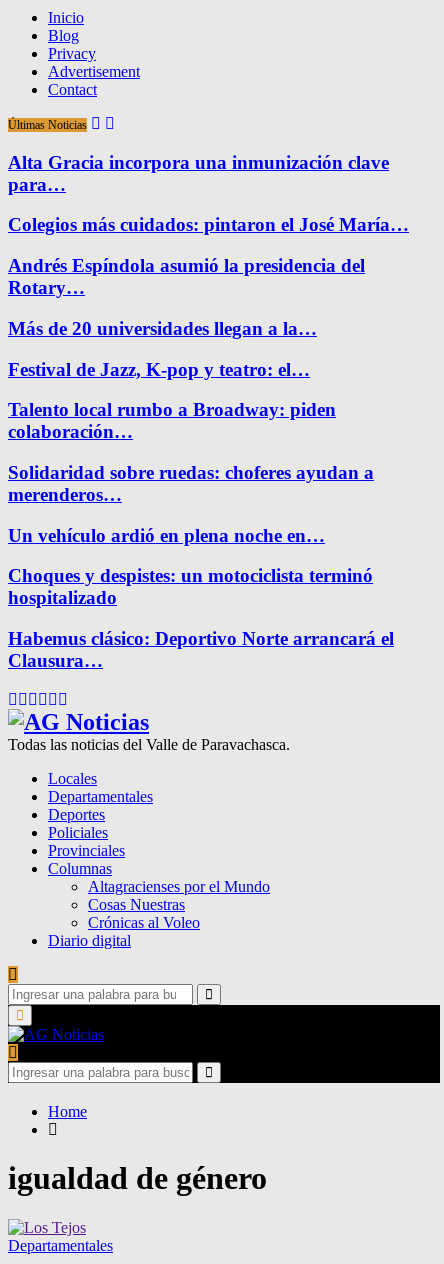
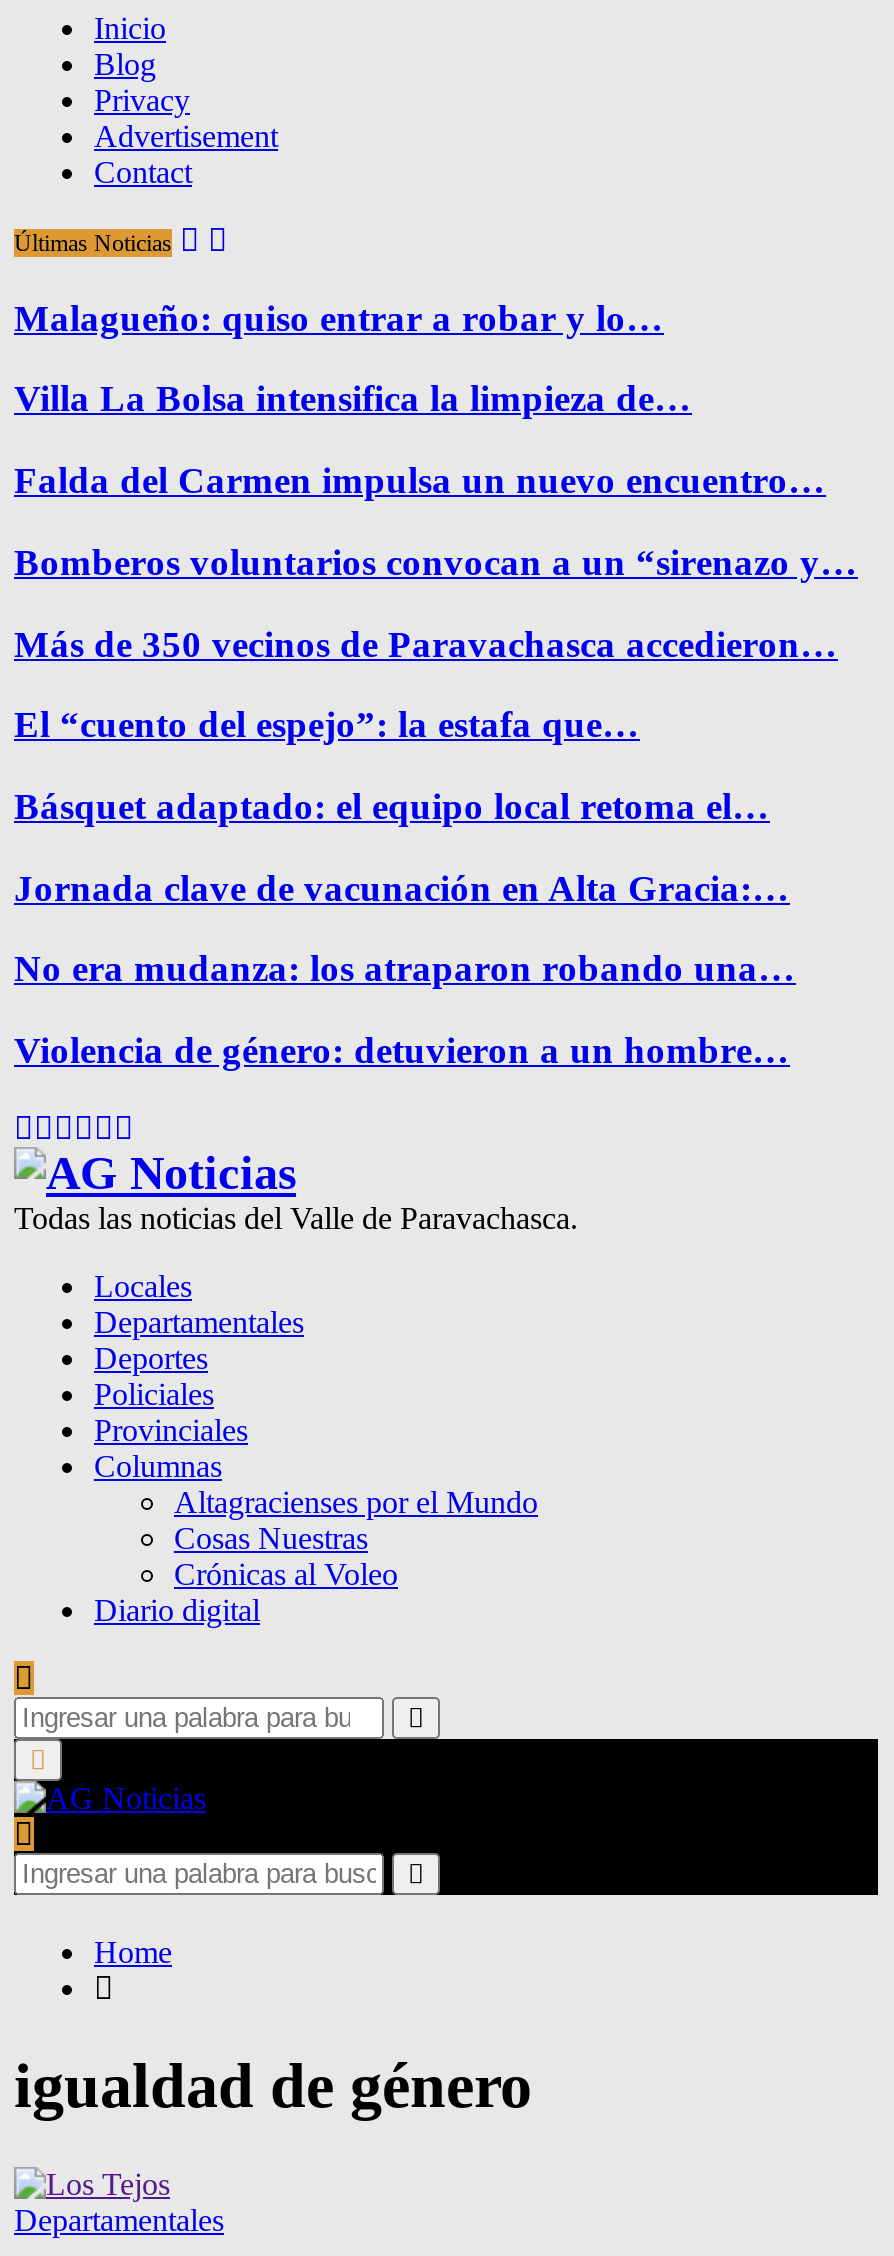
- Alta Gracia incorpora una inmunización clave
- para…
+ Malagueño: quiso entrar a robar y lo…

- Colegios más cuidados: pintaron el José María…
+ Villa La Bolsa intensifica la limpieza de…

- Andrés Espíndola asumió la presidencia del
- Rotary…
+ Falda del Carmen impulsa un nuevo encuentro…

- Más de 20 universidades llegan a la…
+ Bomberos voluntarios convocan a un “sirenazo y…

- Festival de Jazz, K-pop y teatro: el…
+ Más de 350 vecinos de Paravachasca accedieron…

- Talento local rumbo a Broadway: piden
- colaboración…
+ El “cuento del espejo”: la estafa que…

- Solidaridad sobre ruedas: choferes ayudan a
- merenderos…
+ Básquet adaptado: el equipo local retoma el…

- Un vehículo ardió en plena noche en…
+ Jornada clave de vacunación en Alta Gracia:…

- Choques y despistes: un motociclista terminó
- hospitalizado
+ No era mudanza: los atraparon robando una…

- Habemus clásico: Deportivo Norte arrancará el
- Clausura…
+ Violencia de género: detuvieron a un hombre…
